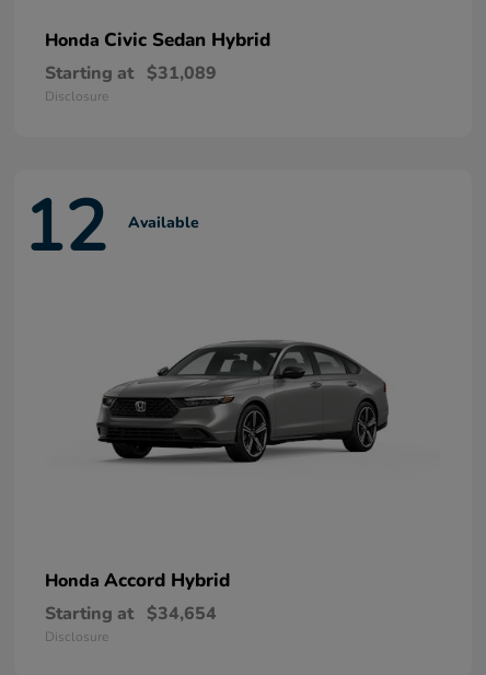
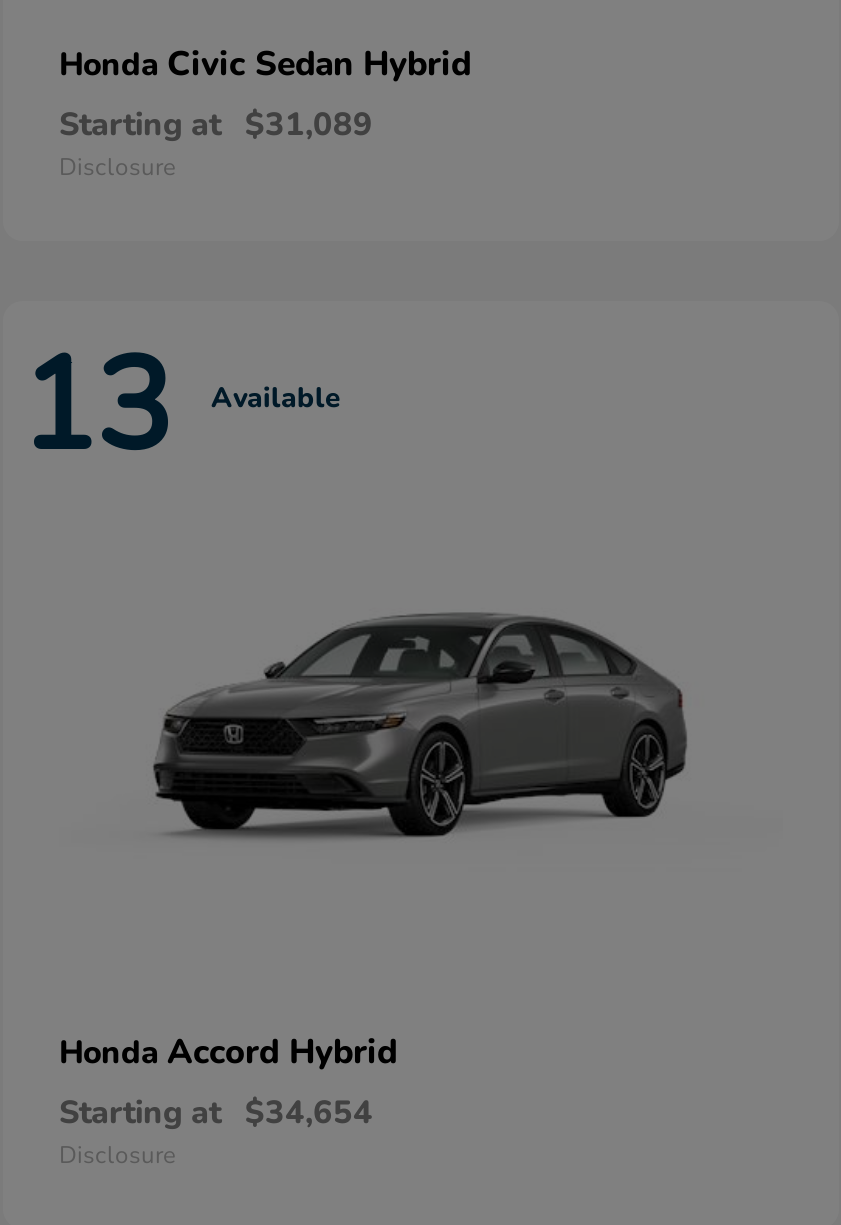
- 12 Available
+ 13 Available
